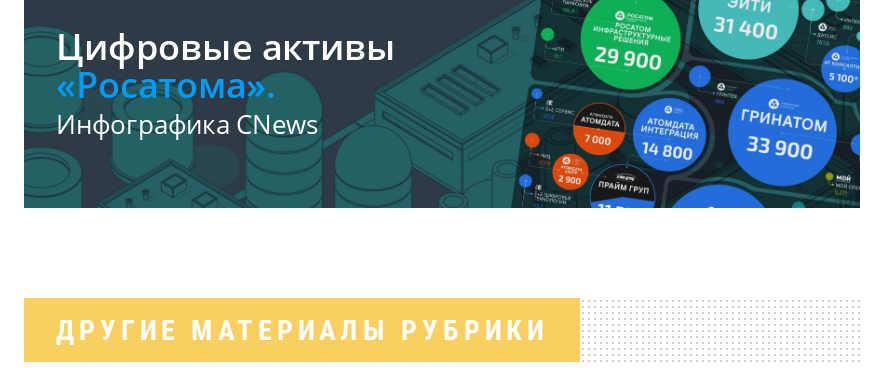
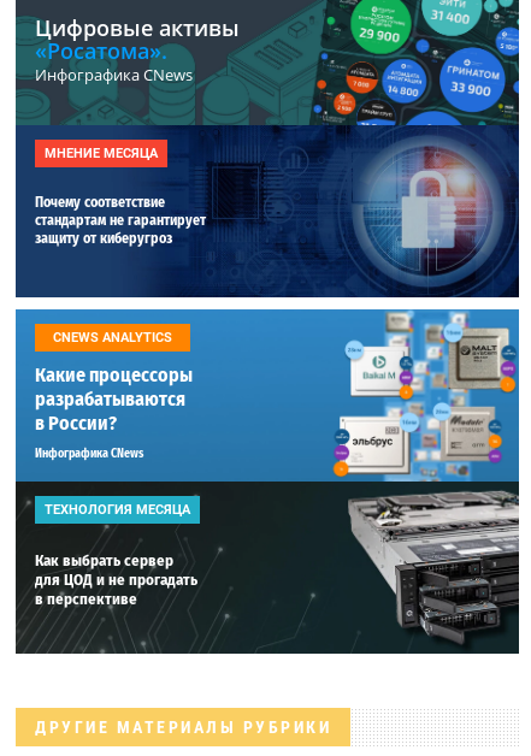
+ [image]
+ CNEWS ANALYTICS
+ Какие процессоры
+ разрабатываются
+ в России?
+ Инфографика CNews

+ [image]
+ МНЕНИЕ МЕСЯЦА
+ Почему соответствие
+ стандартам не гарантирует
+ защиту от киберугроз

+ ТЕХНОЛОГИЯ МЕСЯЦА
+ Как выбрать сервер
+ для ЦОД и не прогадать
+ в перспективе
